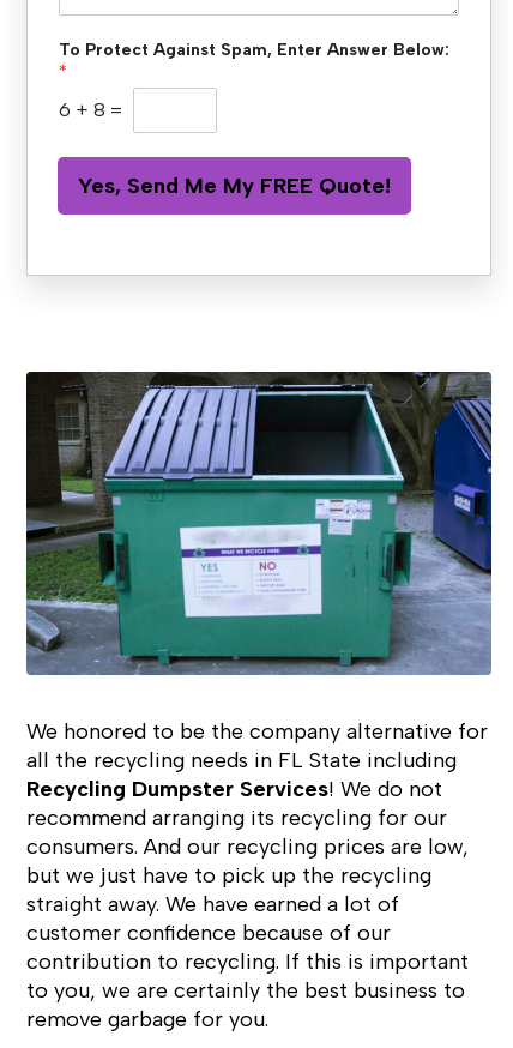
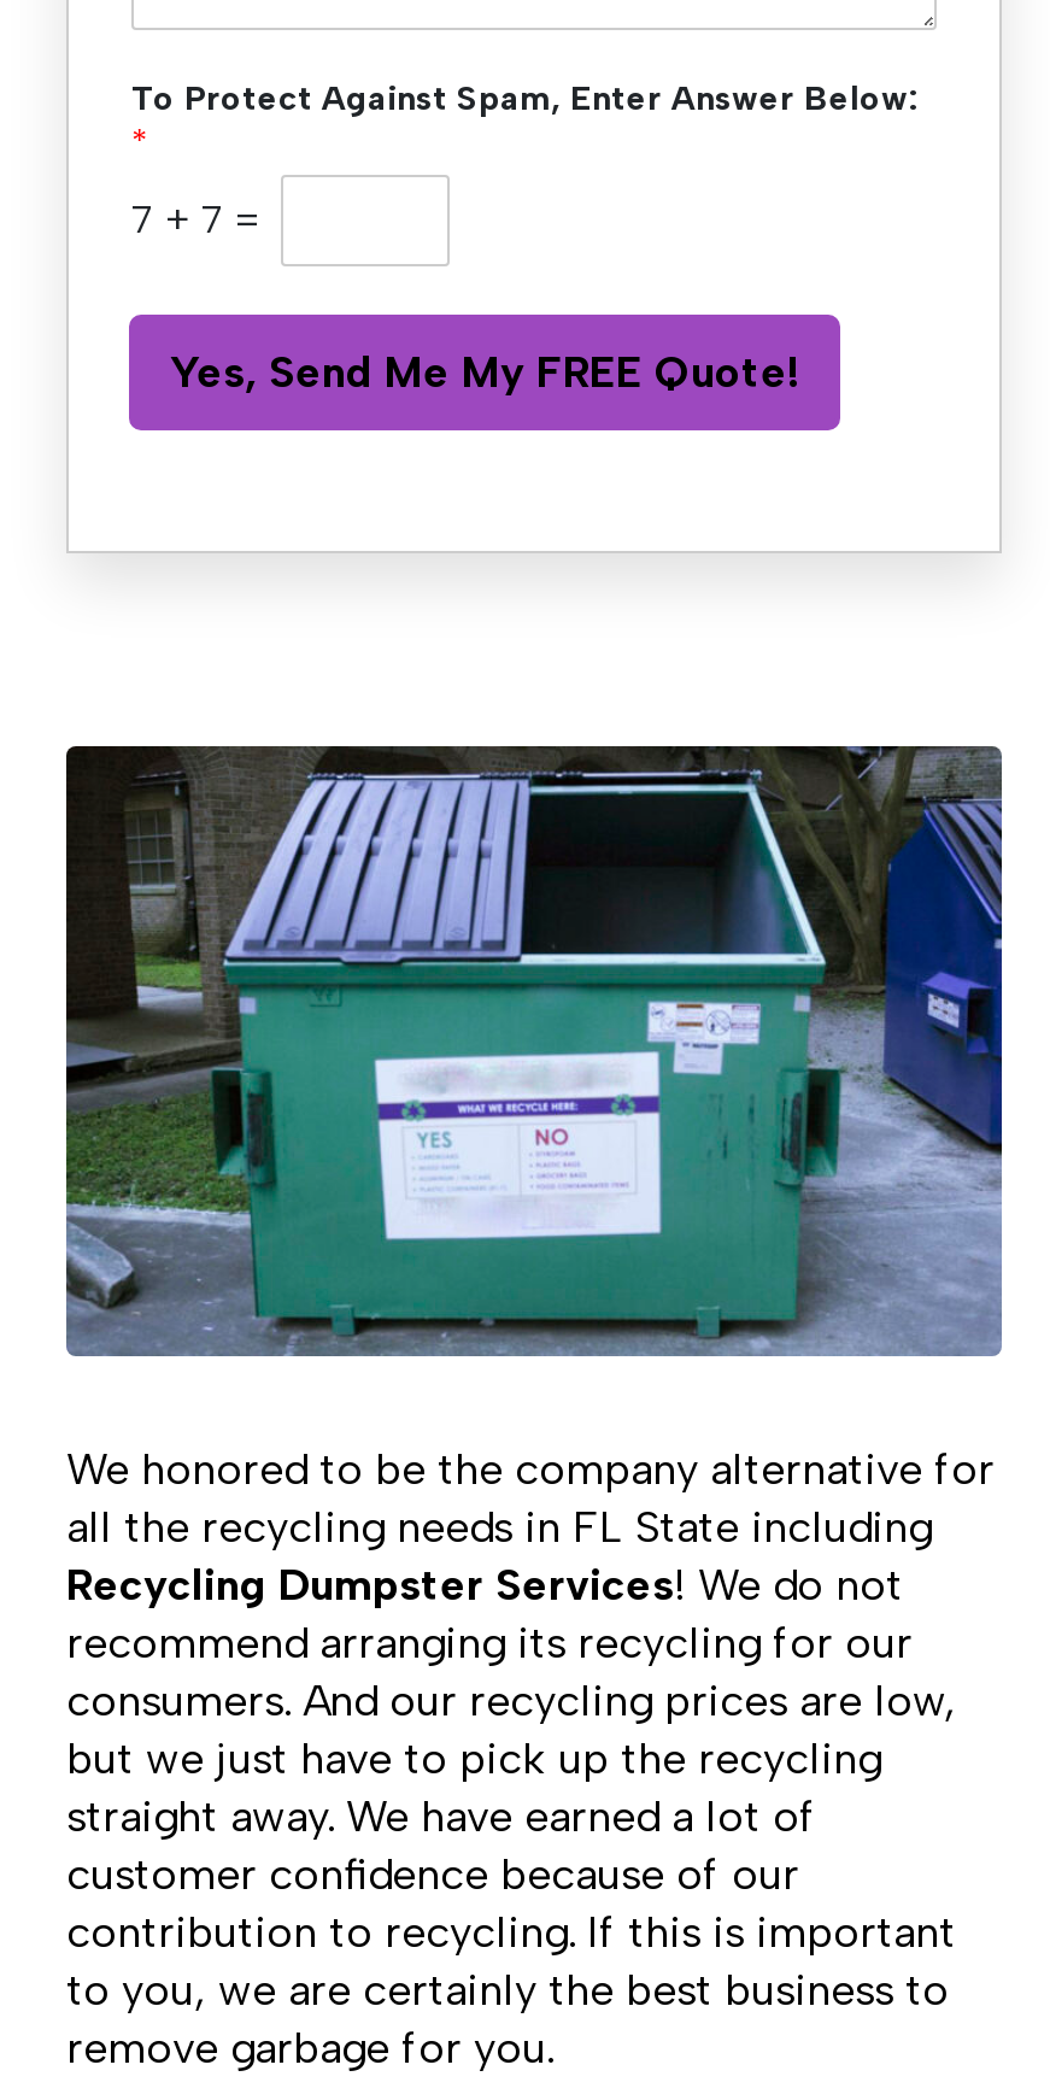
- 6 + 8 =
+ 7 + 7 =
